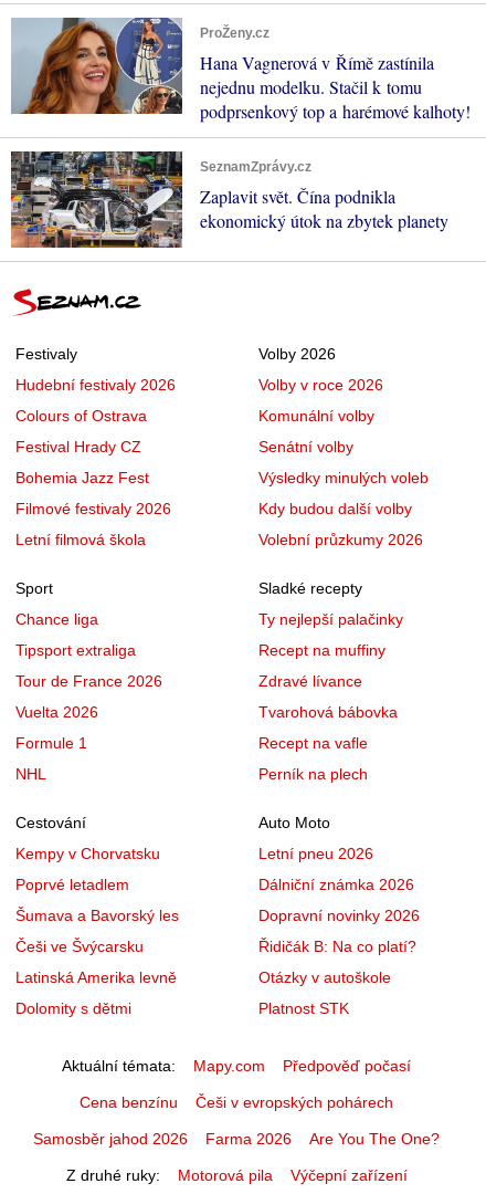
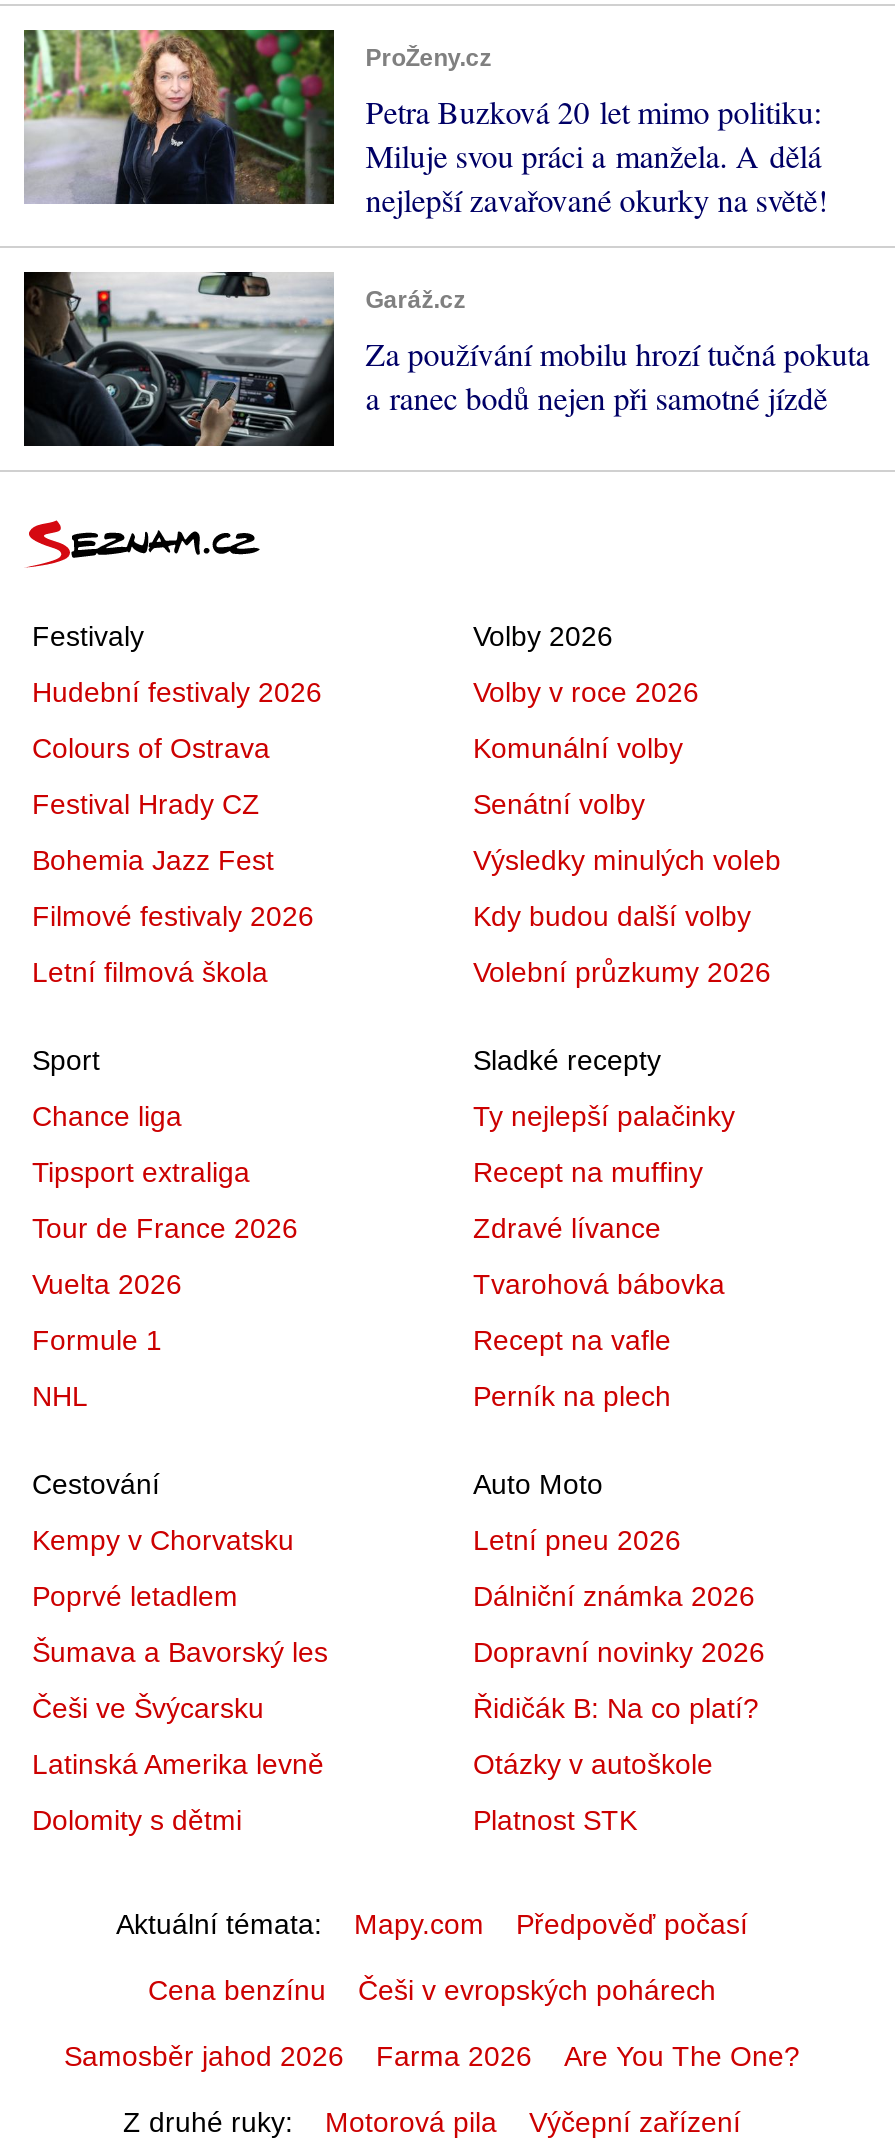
- [image]
- Hana Vagnerová v Římě zastínila
- nejednu modelku. Stačil k tomu
- podprsenkový top a harémové kalhoty!
+ [image]
+ Petra Buzková 20 let mimo politiku:
+ Miluje svou práci a manžela. A dělá
+ nejlepší zavařované okurky na světě!

- [image]
- SeznamZprávy.cz
- Zaplavit svět. Čína podnikla
- ekonomický útok na zbytek planety
+ [image]
+ Garáž.cz
+ Za používání mobilu hrozí tučná pokuta
+ a ranec bodů nejen při samotné jízdě
